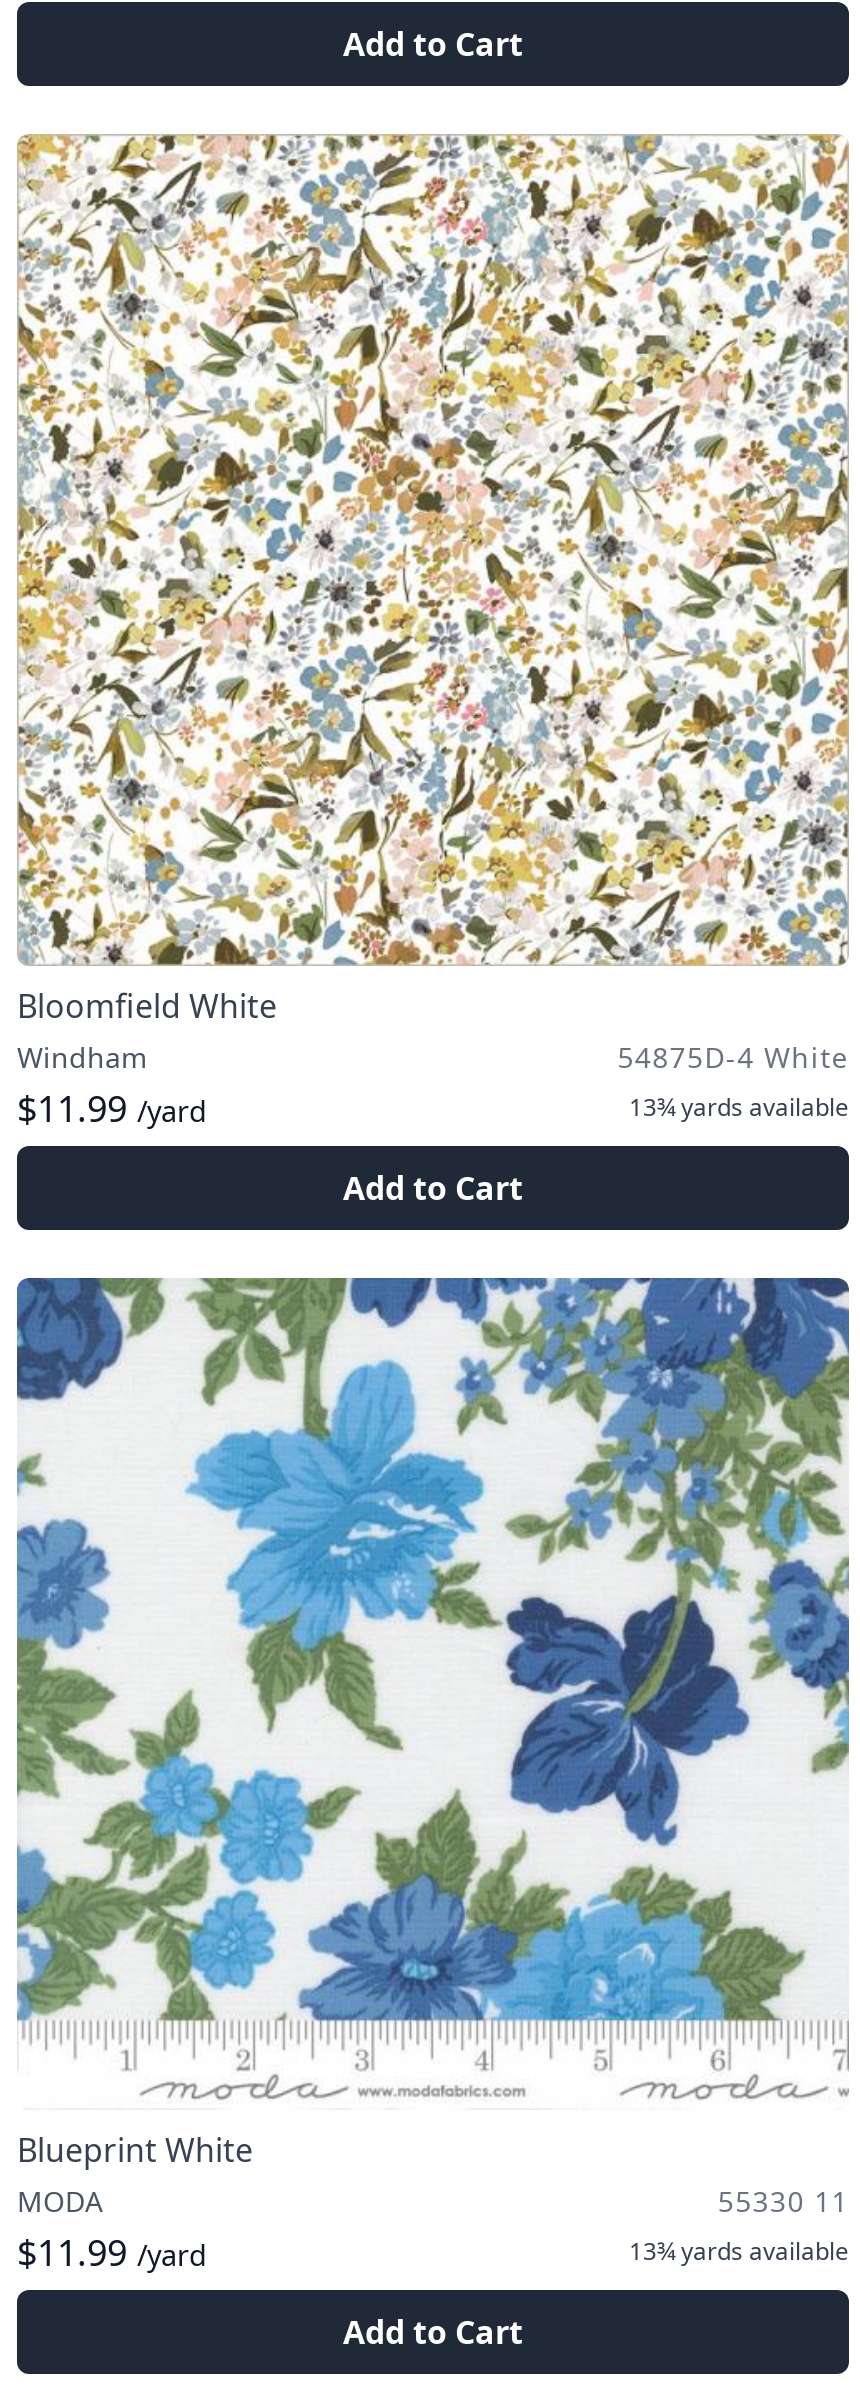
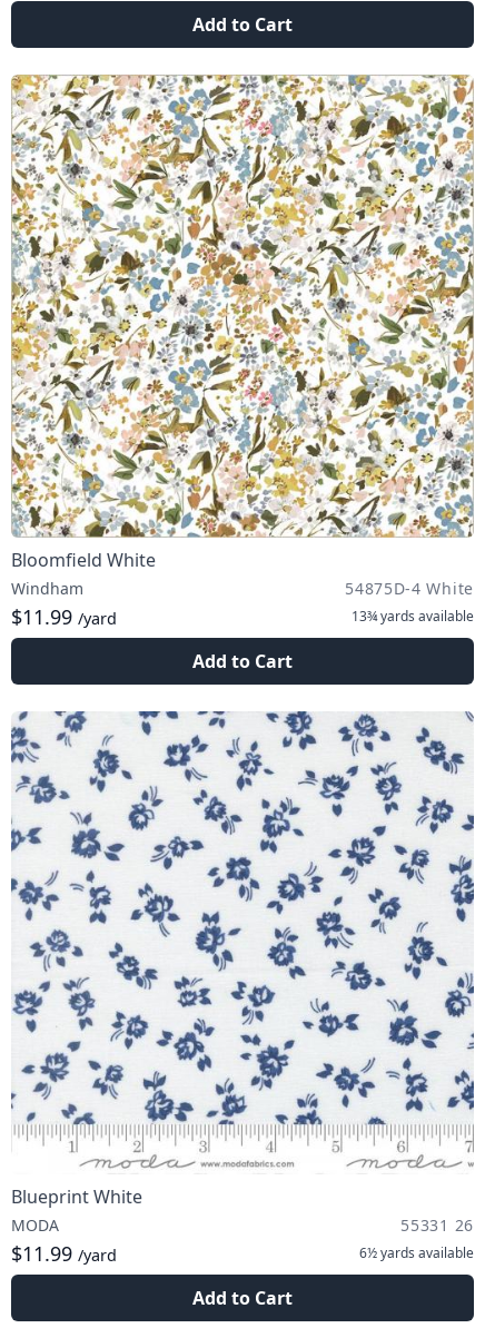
- [image]
+ [image]

- 55330 11
+ 55331 26

- 13¾ yards available
+ 6½ yards available
